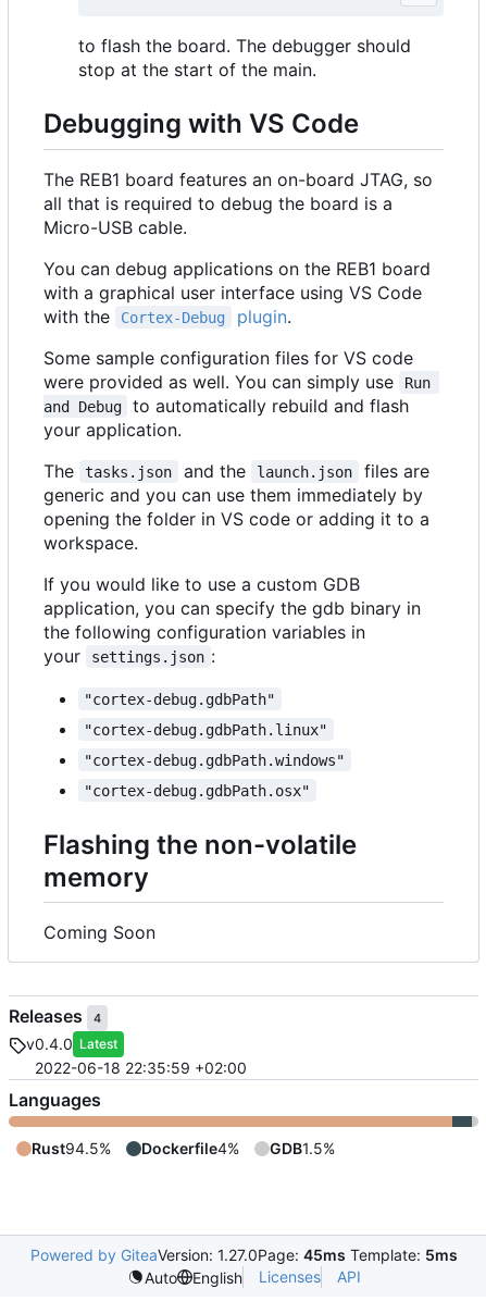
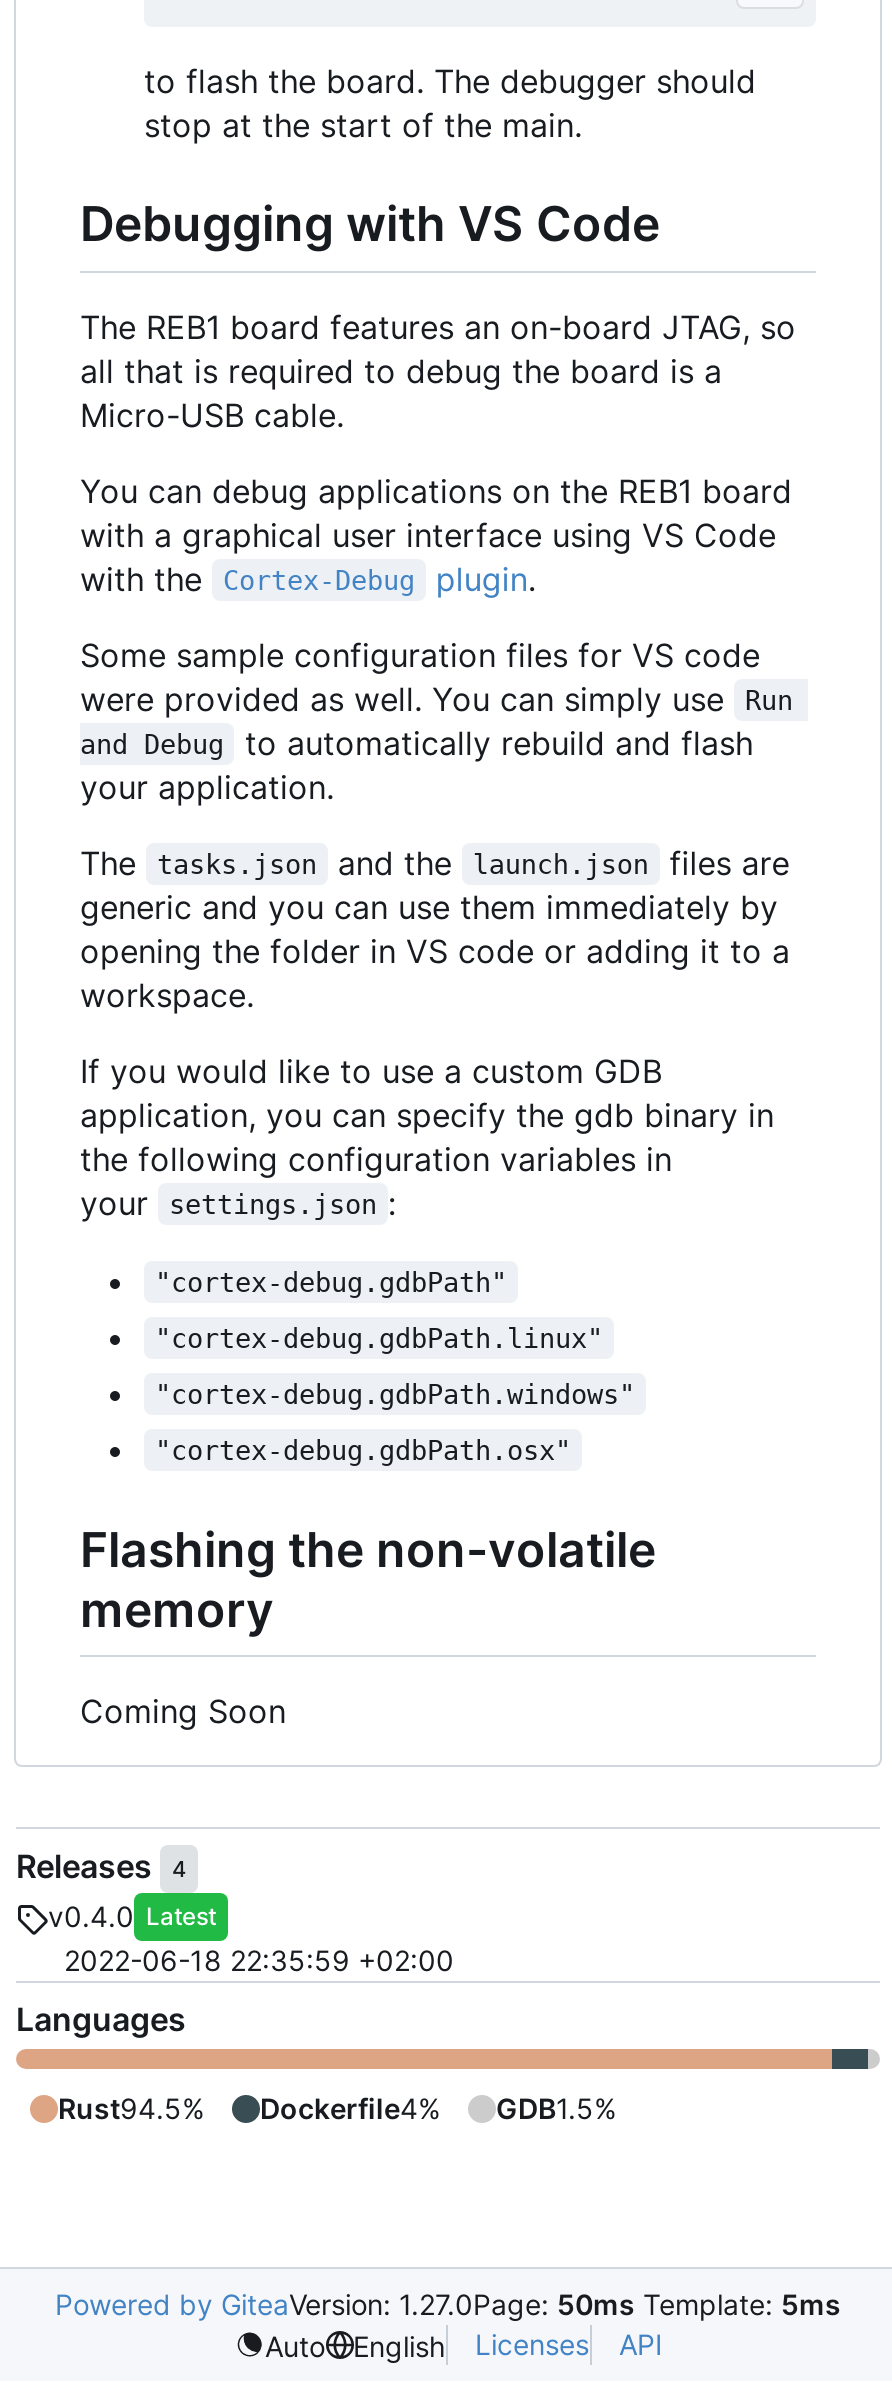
- Powered by GiteaVersion: 1.27.0Page: 45ms Template: 5ms
+ Powered by GiteaVersion: 1.27.0Page: 50ms Template: 5ms
